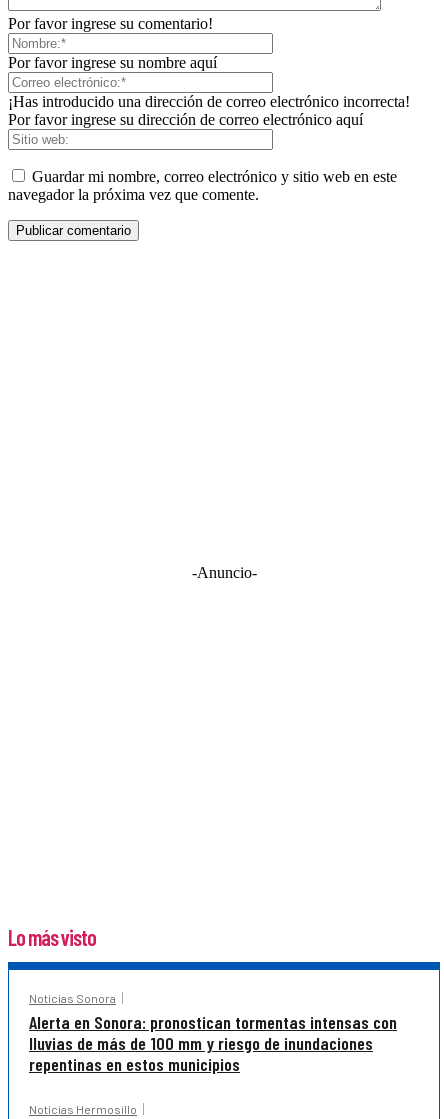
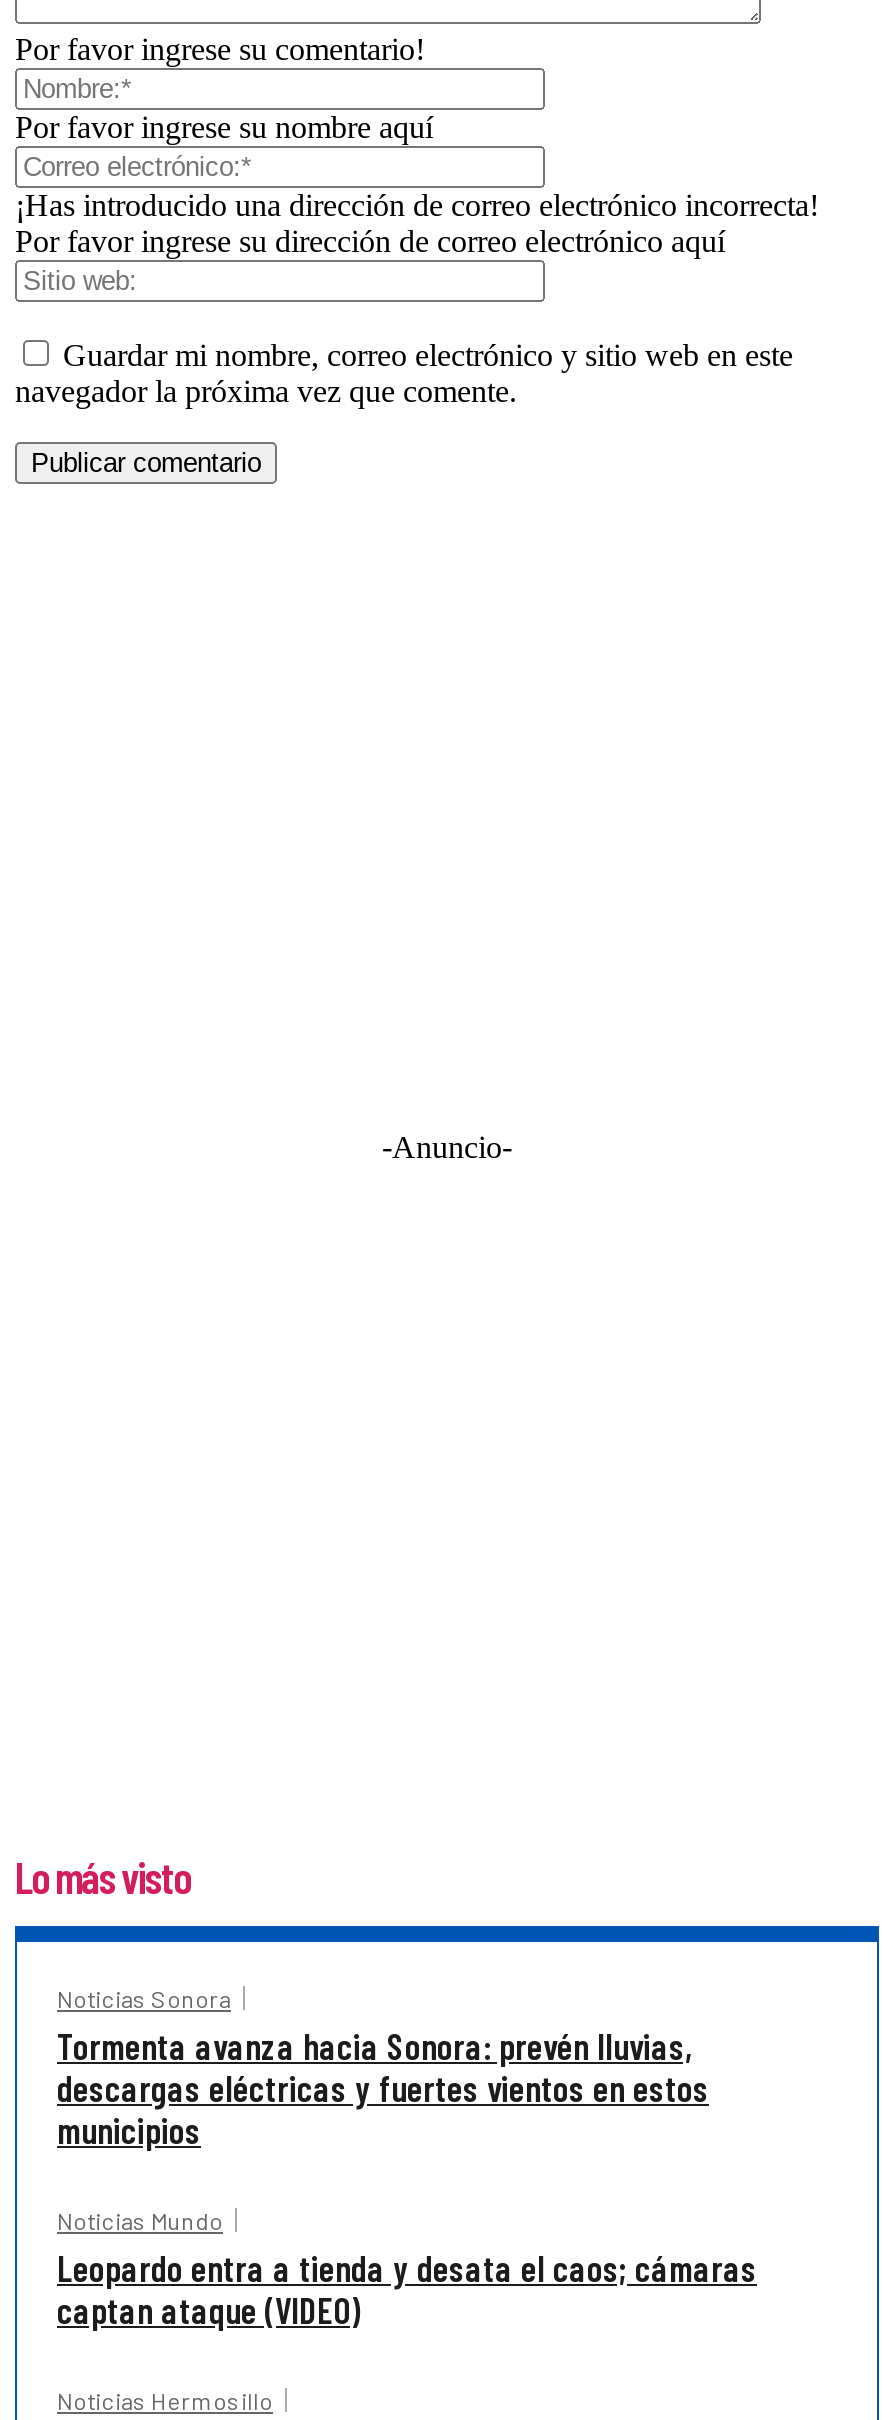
- Alerta en Sonora: pronostican tormentas intensas con
- lluvias de más de 100 mm y riesgo de inundaciones
- repentinas en estos municipios
+ Tormenta avanza hacia Sonora: prevén lluvias,
+ descargas eléctricas y fuertes vientos en estos
+ municipios
+ Noticias Mundo
+ Leopardo entra a tienda y desata el caos; cámaras
+ captan ataque (VIDEO)
